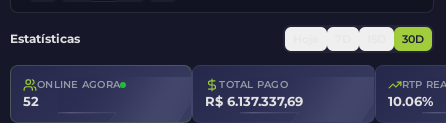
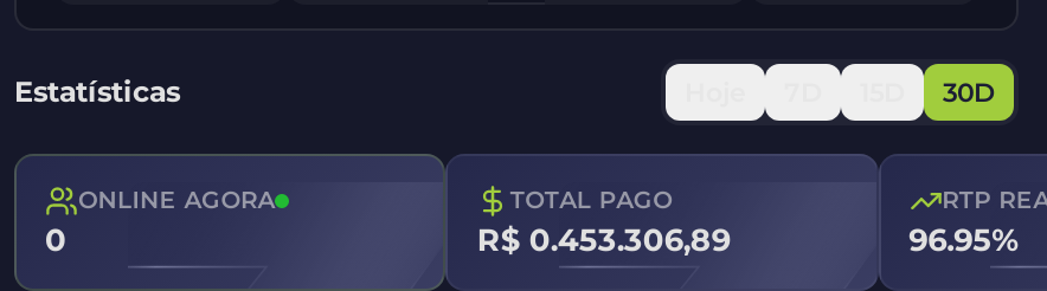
- 52
+ 0

- R$ 6.137.337,69
+ R$ 0.453.306,89

- 10.06%
+ 96.95%
